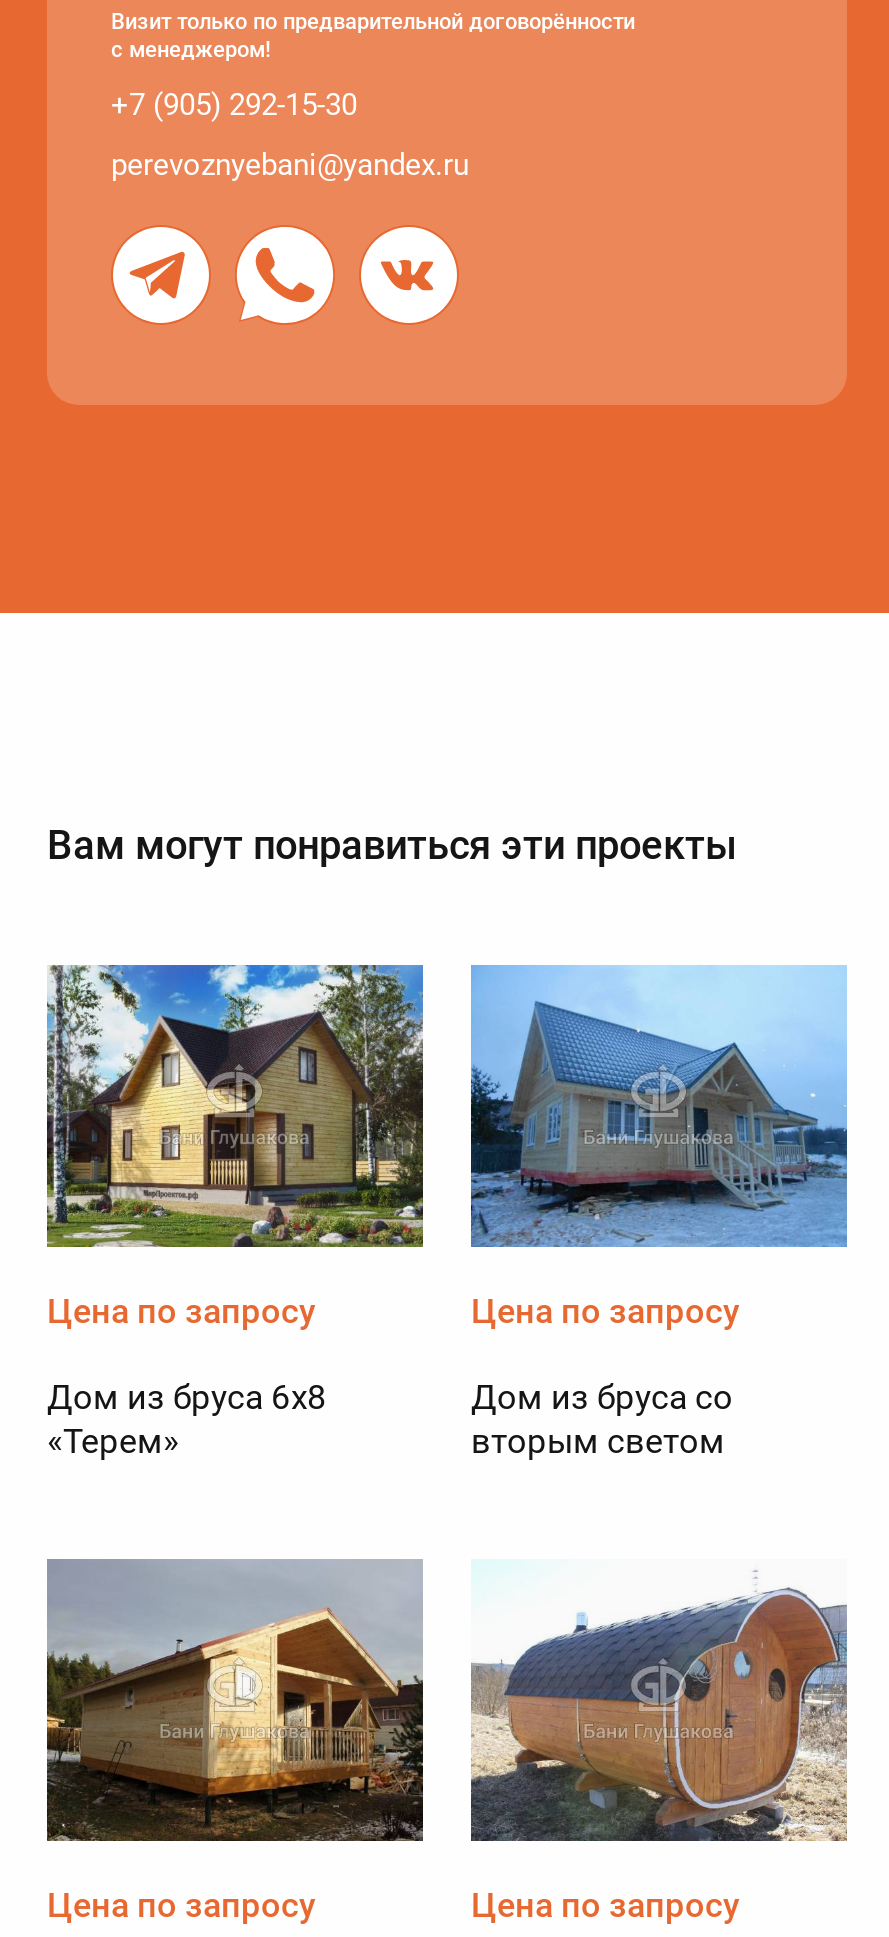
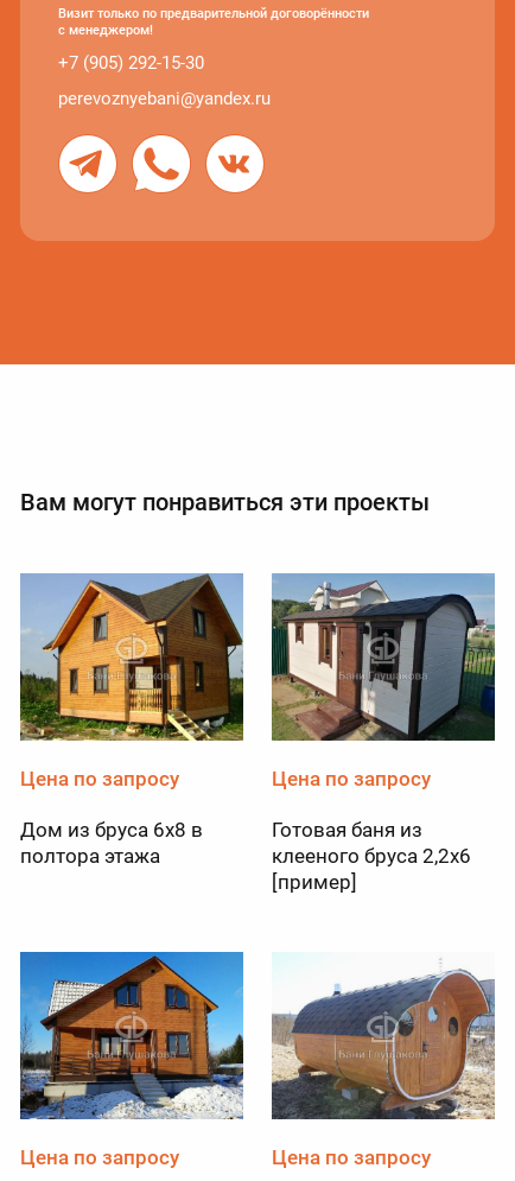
- [image]
+ [image]

- [image]
+ [image]

- Дом из бруса 6х8
- «Терем»
+ Дом из бруса 6х8 в
+ полтора этажа

- Дом из бруса со
- вторым светом
+ Готовая баня из
+ клееного бруса 2,2х6
+ [пример]

- [image]
+ [image]
